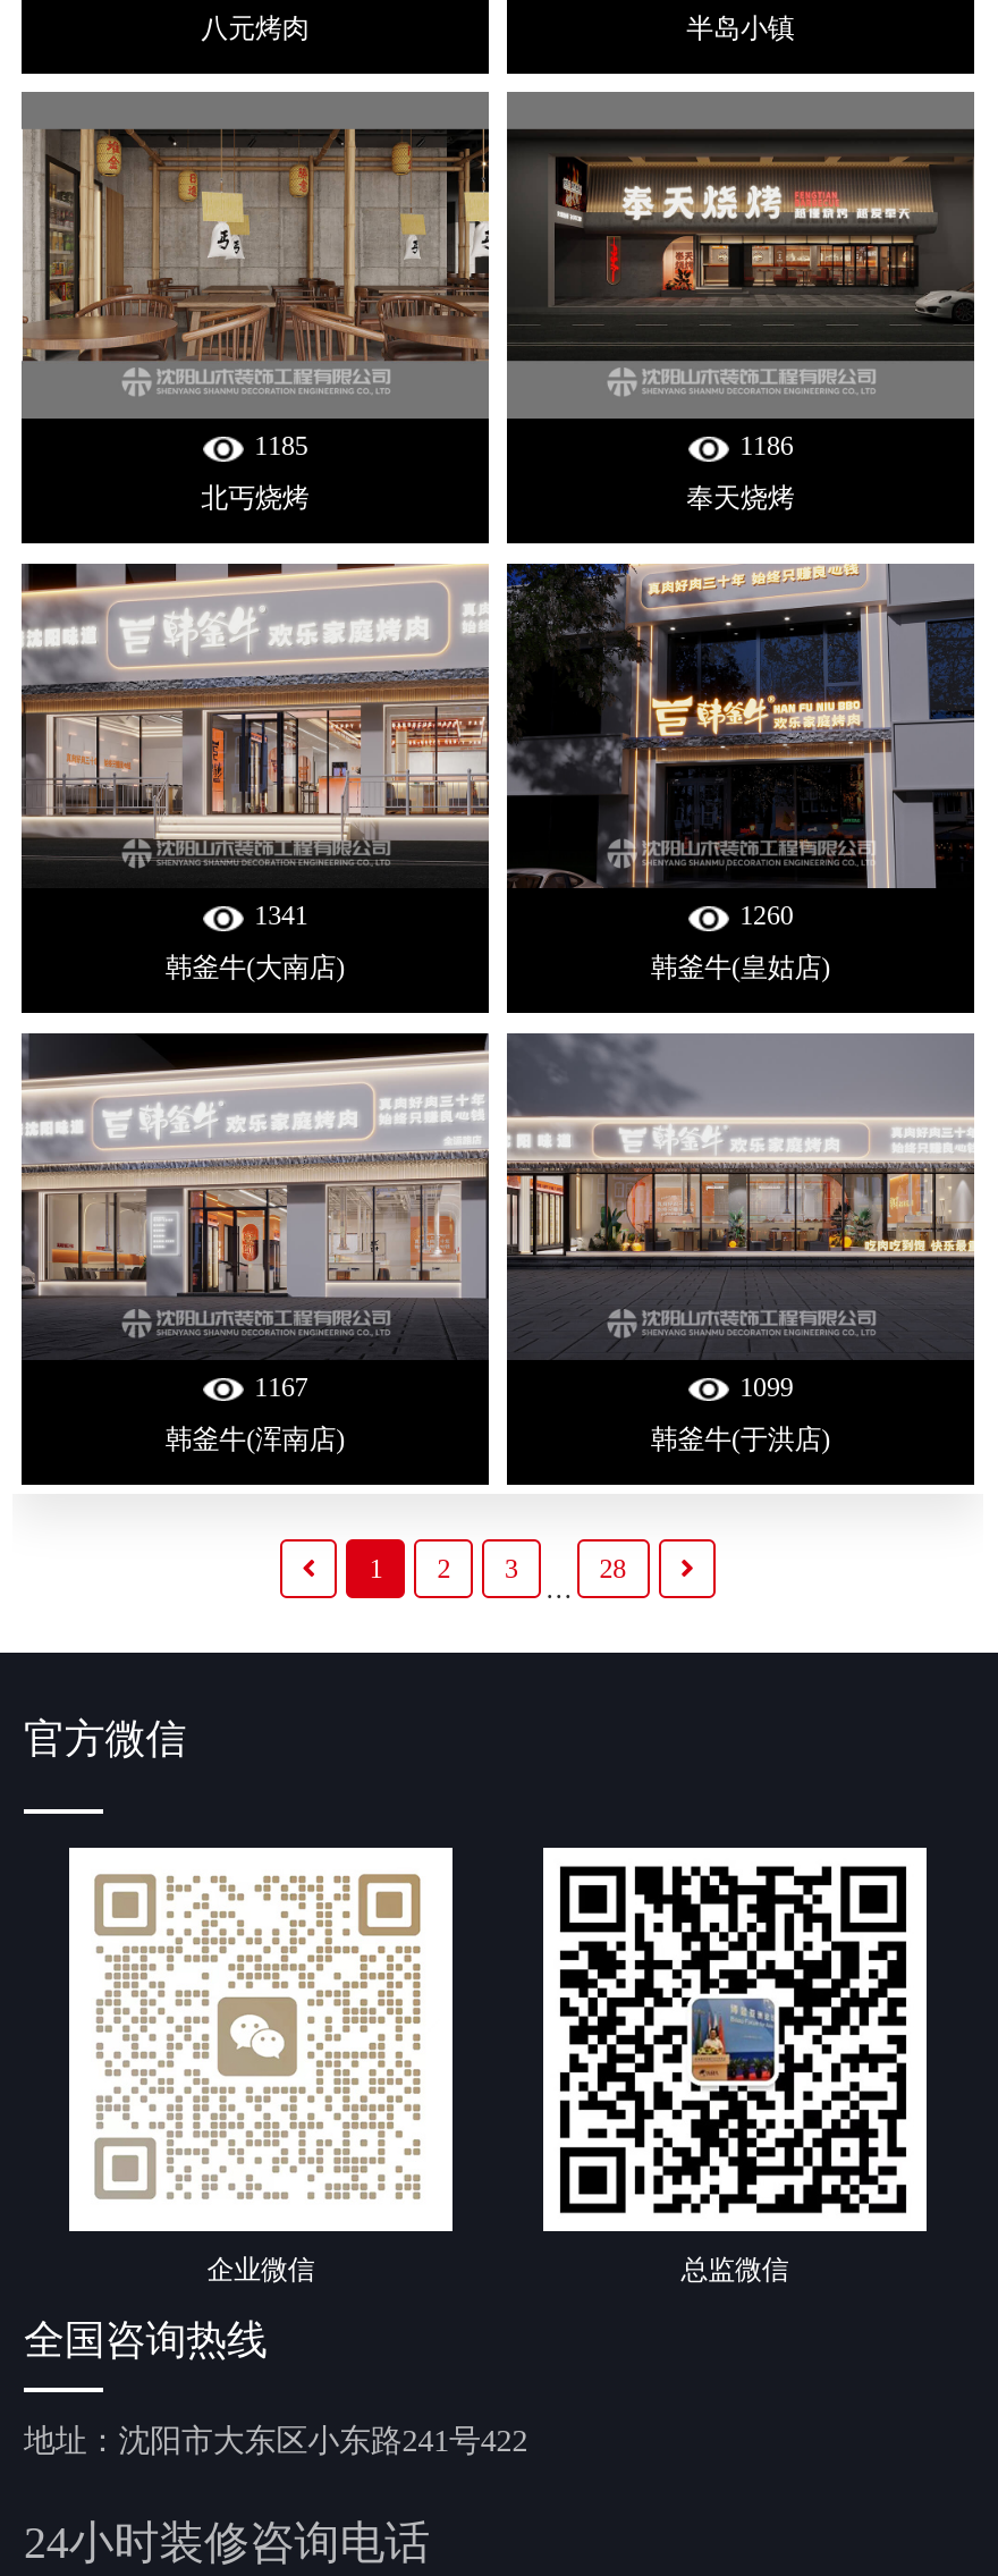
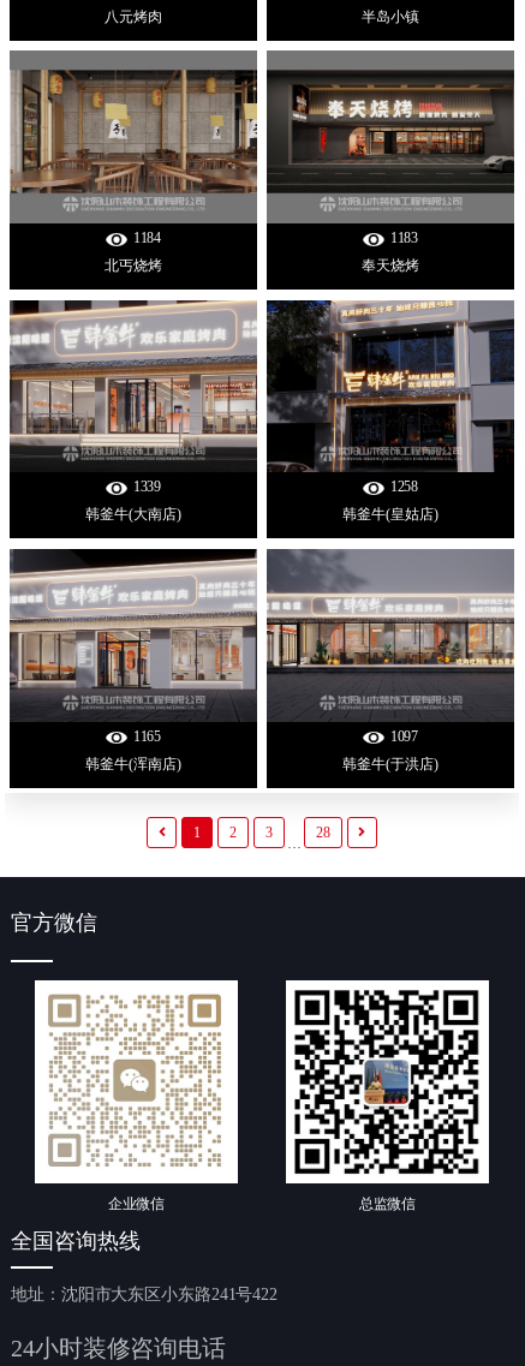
- 1185
+ 1184

- 1186
+ 1183

- 1341
+ 1339

- 1260
+ 1258

- 1167
+ 1165

- 1099
+ 1097
